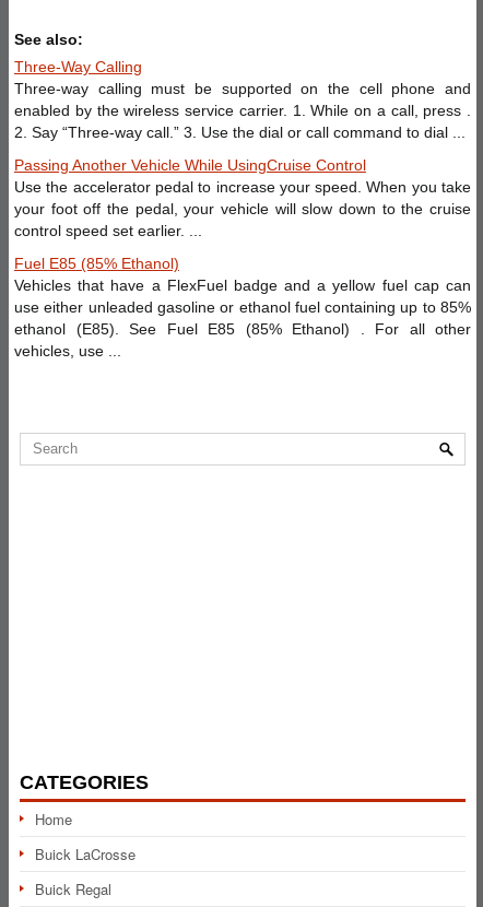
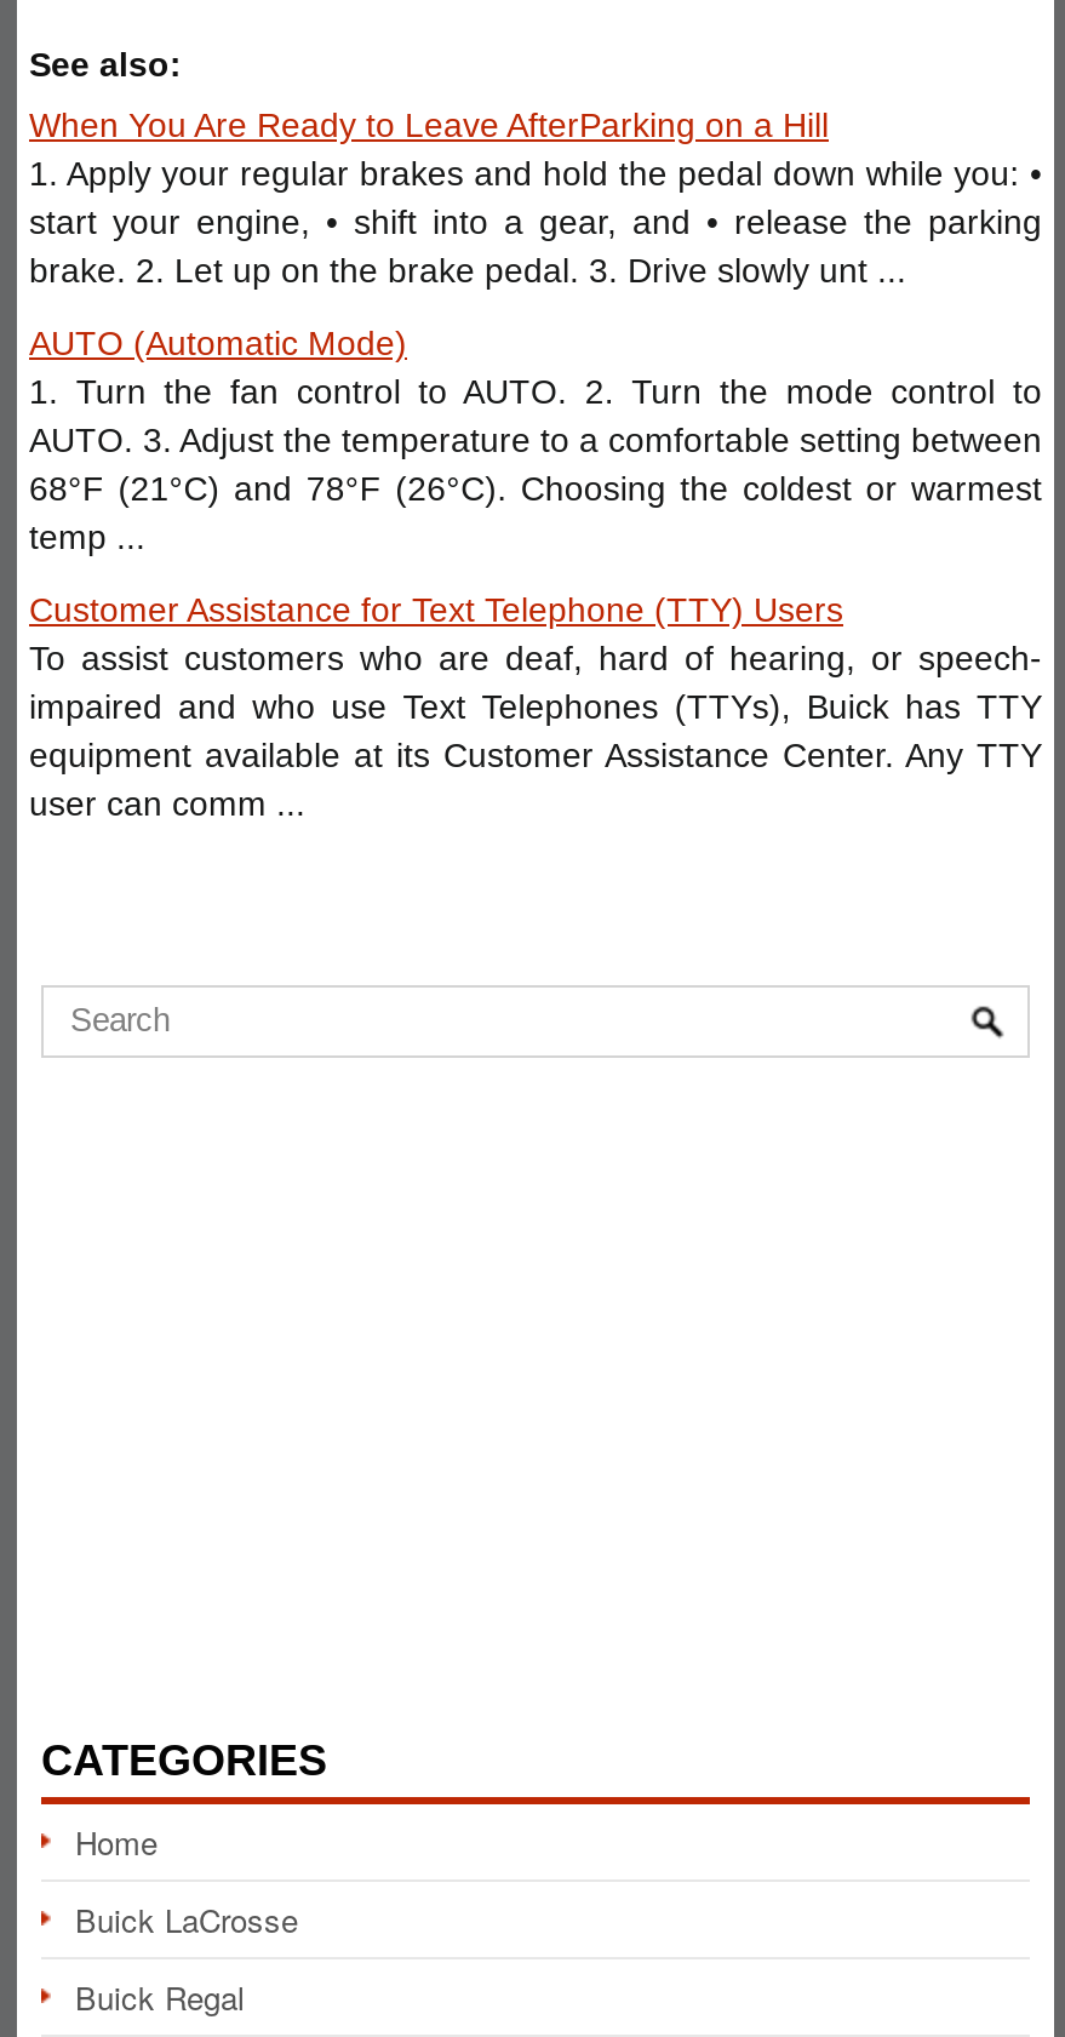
- Three-Way Calling
- Three-way calling must be supported on the cell phone and
- enabled by the wireless service carrier. 1. While on a call, press .
- 2. Say “Three-way call.” 3. Use the dial or call command to dial ...
+ When You Are Ready to Leave AfterParking on a Hill
+ 1. Apply your regular brakes and hold the pedal down while you: •
+ start your engine, • shift into a gear, and • release the parking
+ brake. 2. Let up on the brake pedal. 3. Drive slowly unt ...

- Passing Another Vehicle While UsingCruise Control
- Use the accelerator pedal to increase your speed. When you take
- your foot off the pedal, your vehicle will slow down to the cruise
- control speed set earlier. ...
+ AUTO (Automatic Mode)
+ 1. Turn the fan control to AUTO. 2. Turn the mode control to
+ AUTO. 3. Adjust the temperature to a comfortable setting between
+ 68°F (21°C) and 78°F (26°C). Choosing the coldest or warmest
+ temp ...

- Fuel E85 (85% Ethanol)
- Vehicles that have a FlexFuel badge and a yellow fuel cap can
- use either unleaded gasoline or ethanol fuel containing up to 85%
- ethanol (E85). See Fuel E85 (85% Ethanol) . For all other
- vehicles, use ...
+ Customer Assistance for Text Telephone (TTY) Users
+ To assist customers who are deaf, hard of hearing, or speech-
+ impaired and who use Text Telephones (TTYs), Buick has TTY
+ equipment available at its Customer Assistance Center. Any TTY
+ user can comm ...
